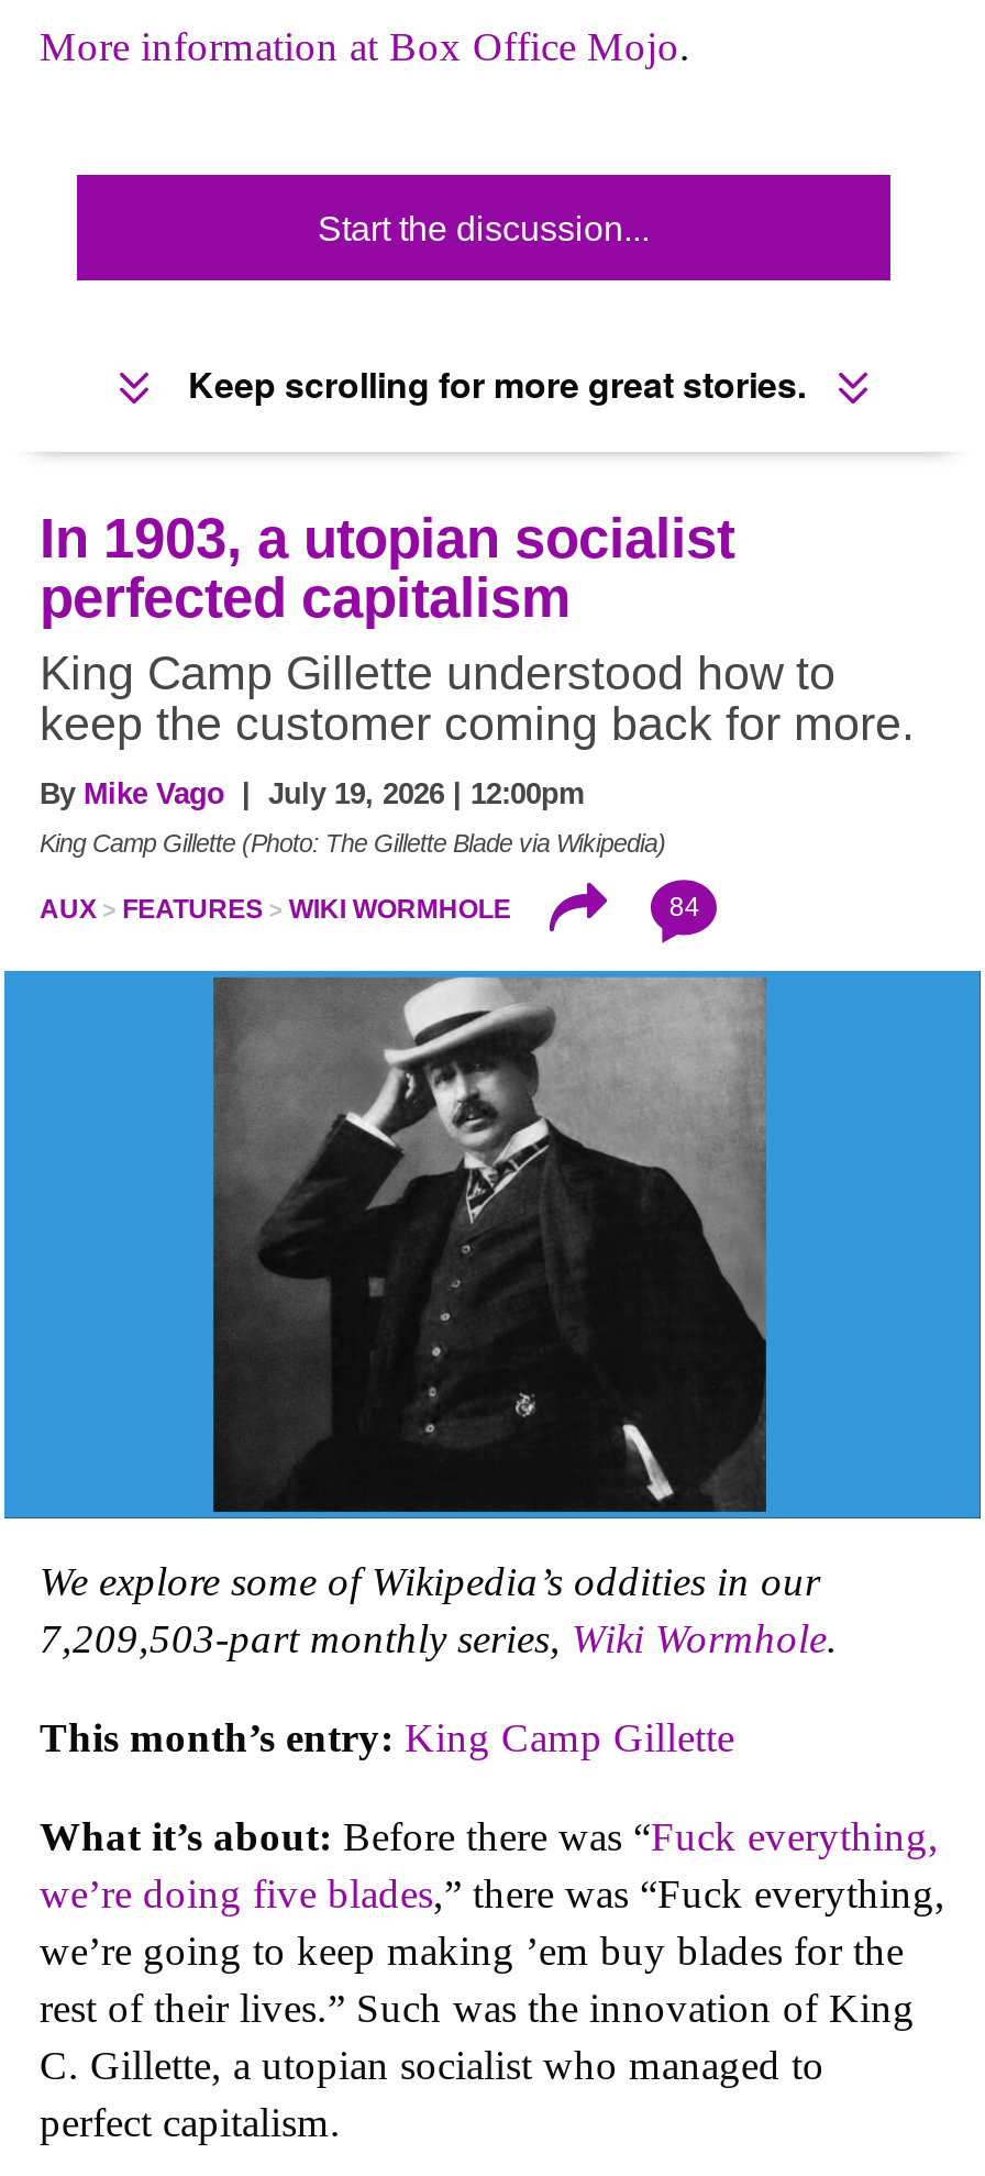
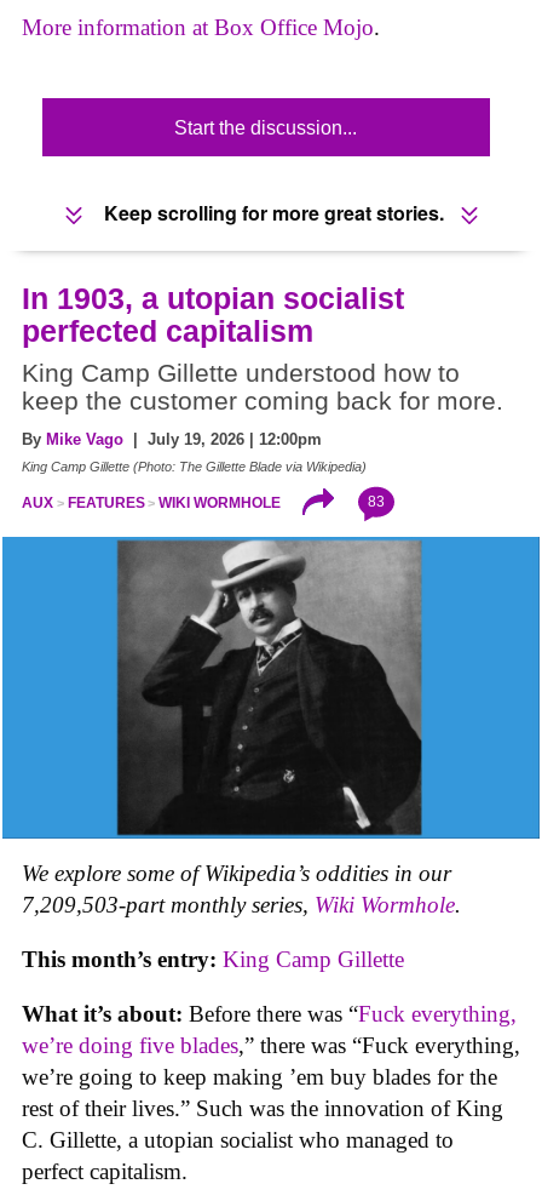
- 84
+ 83
